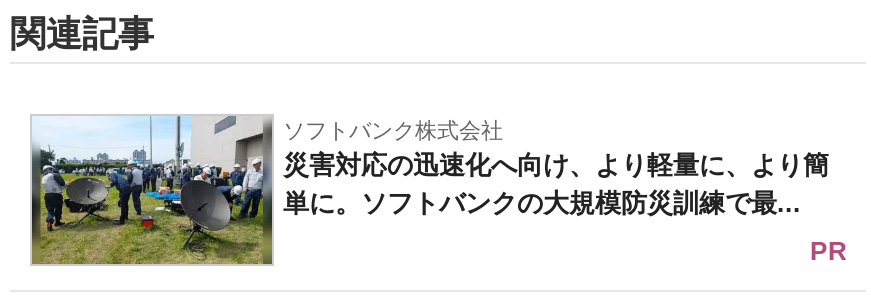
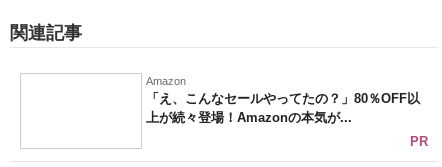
- [image]

- ソフトバンク株式会社
- 災害対応の迅速化へ向け、より軽量に、より簡
- 単に。ソフトバンクの大規模防災訓練で最...
+ Amazon
+ 「え、こんなセールやってたの？」80％OFF以
+ 上が続々登場！Amazonの本気が...
